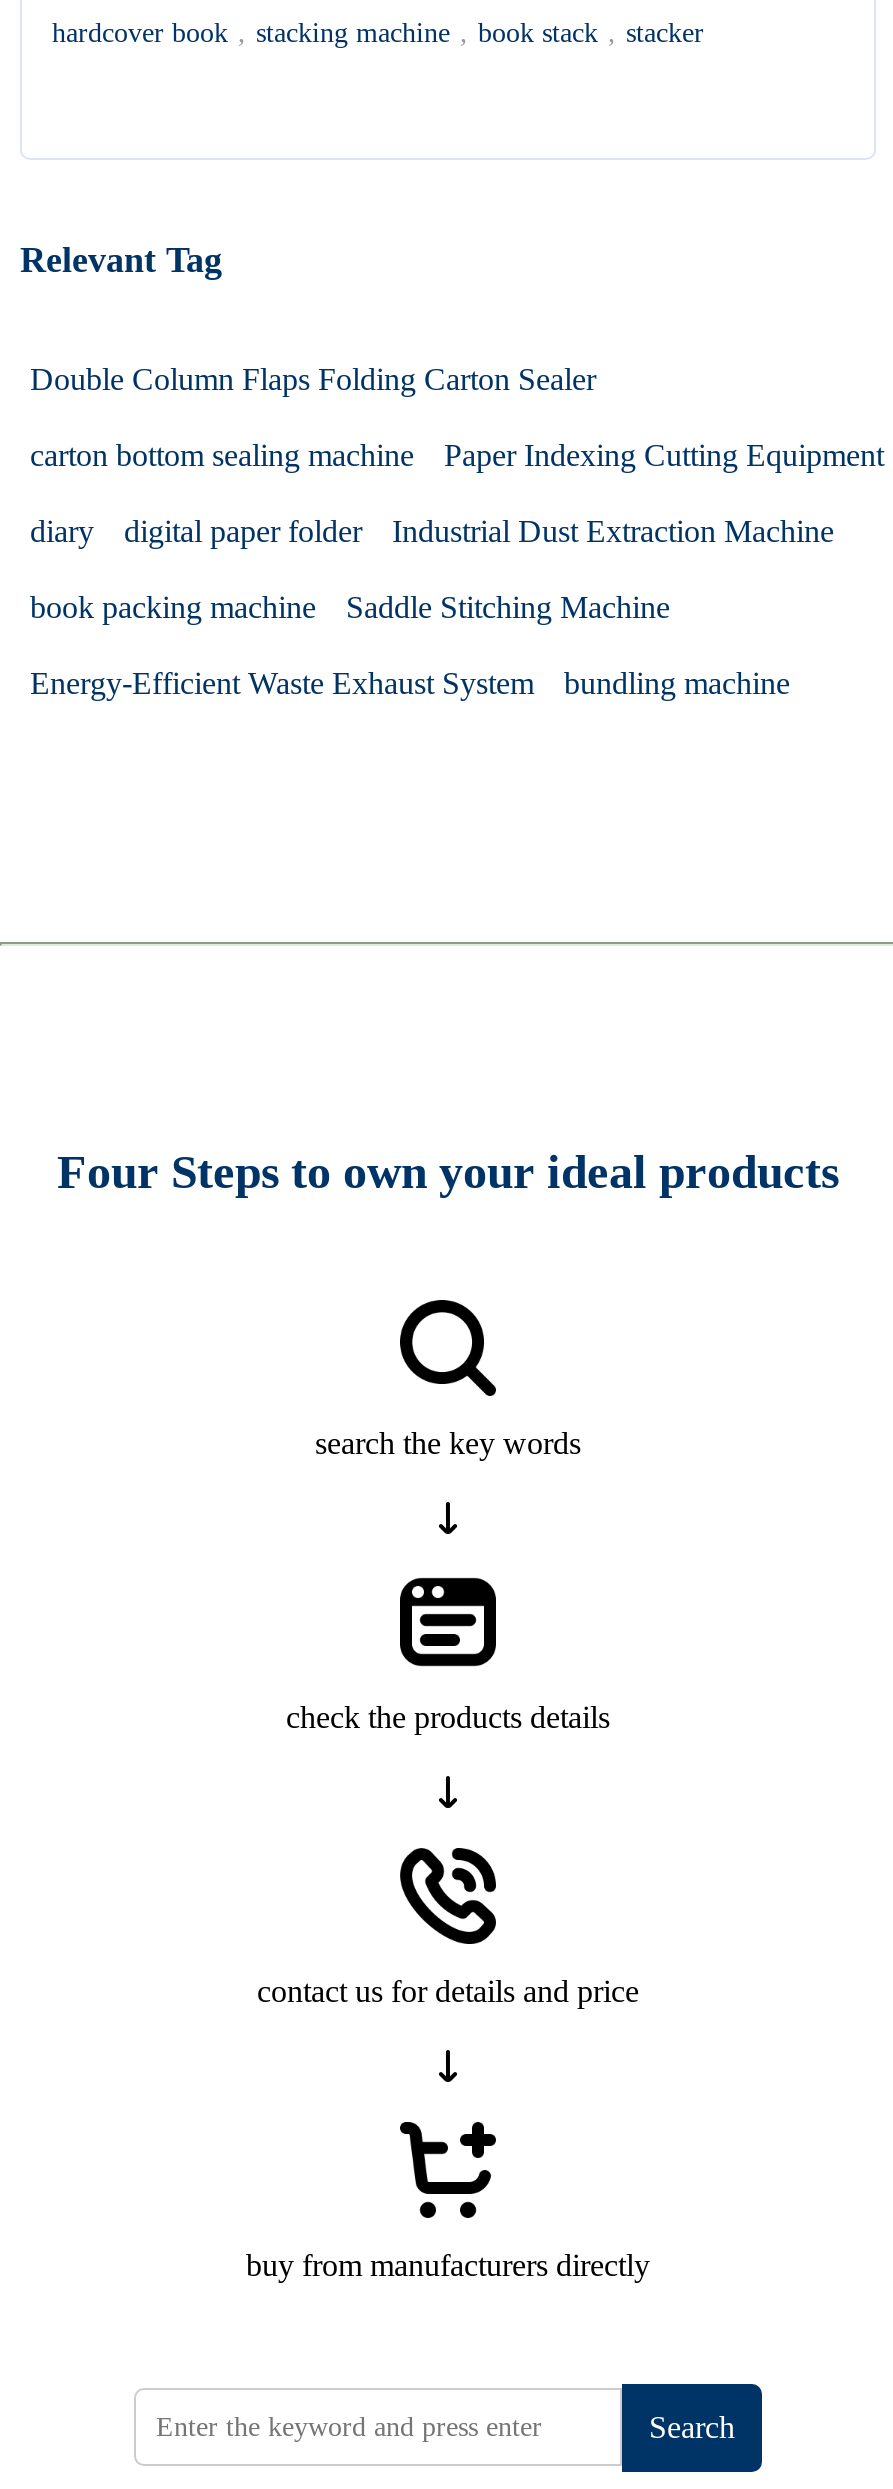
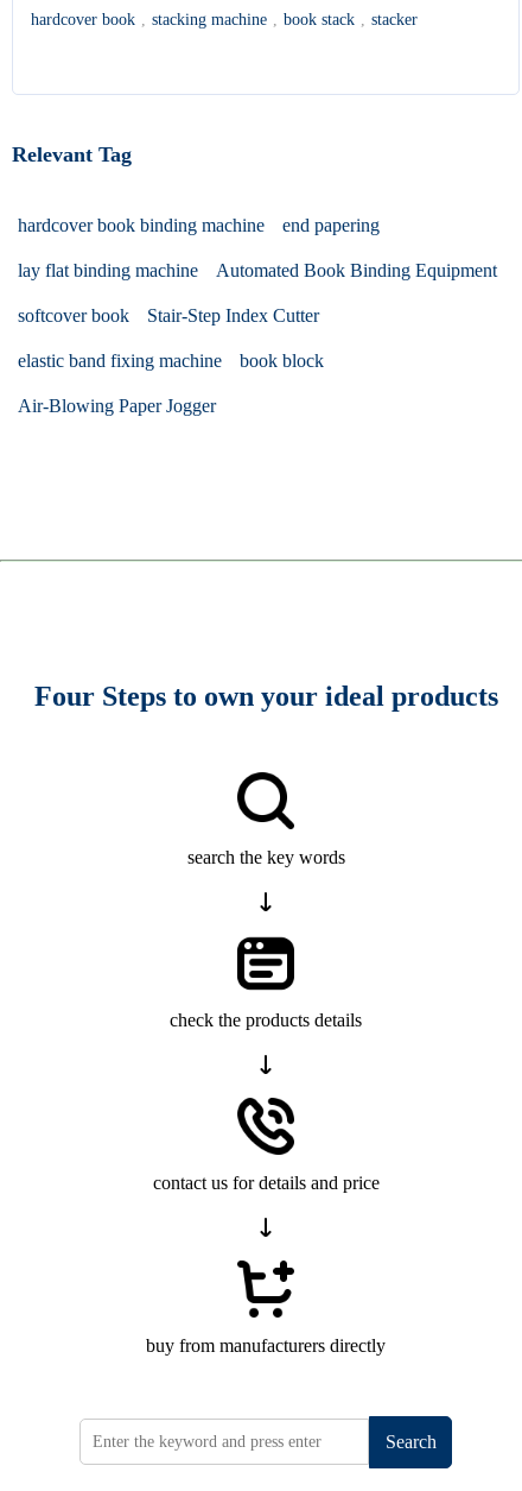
- Double Column Flaps Folding Carton Sealer
+ hardcover book binding machine
+ end papering

- carton bottom sealing machine
- Paper Indexing Cutting Equipment
+ lay flat binding machine
+ Automated Book Binding Equipment

- diary
- digital paper folder
- Industrial Dust Extraction Machine
+ softcover book
+ Stair-Step Index Cutter

- book packing machine
- Saddle Stitching Machine
+ elastic band fixing machine
+ book block

- Energy-Efficient Waste Exhaust System
- bundling machine
+ Air-Blowing Paper Jogger
